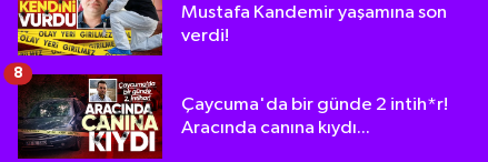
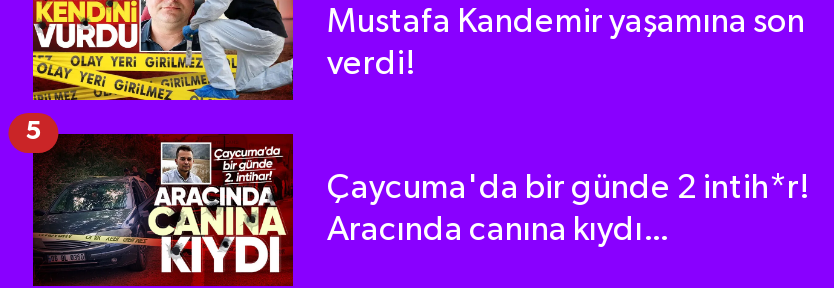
- 8
+ 5
